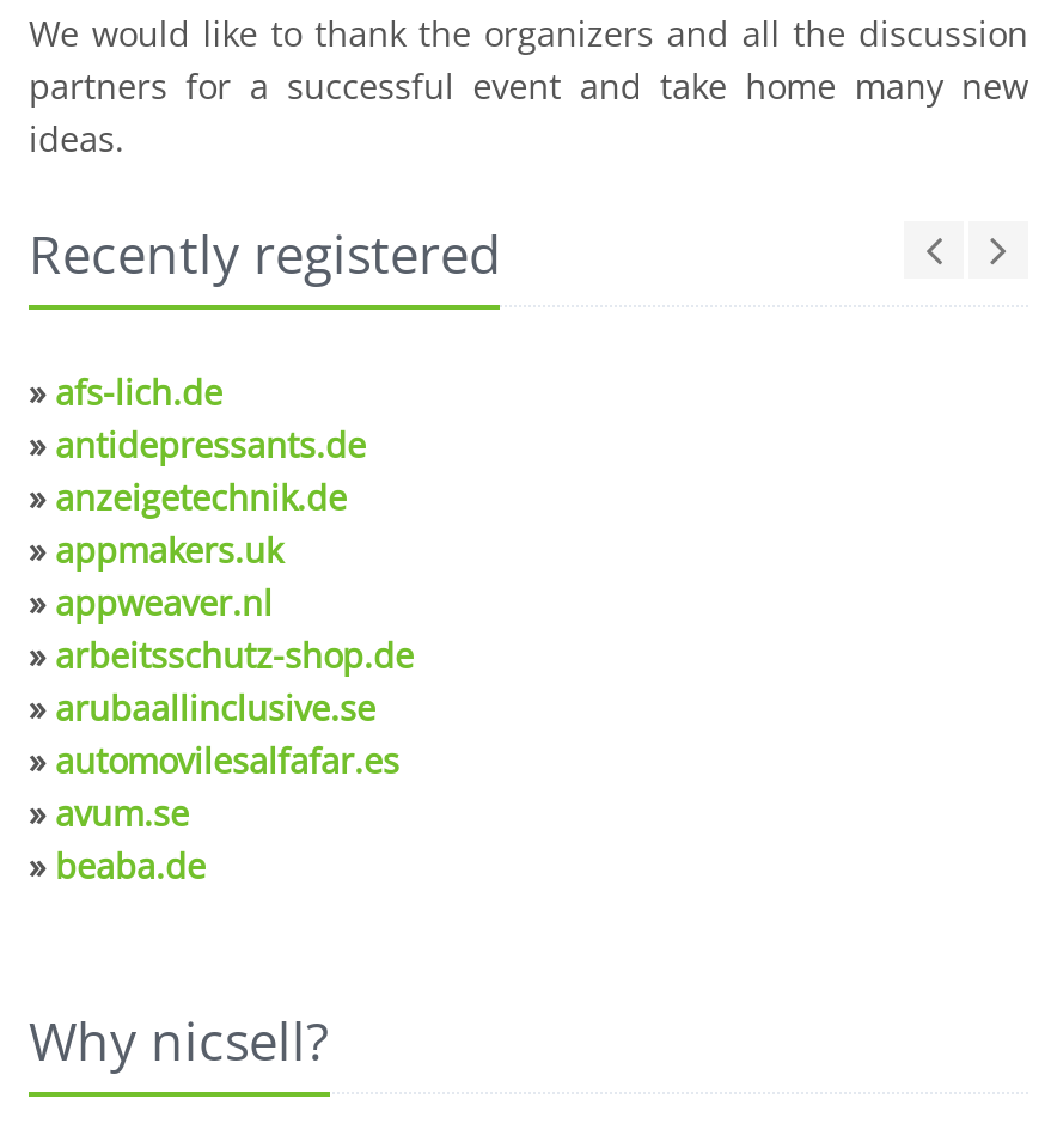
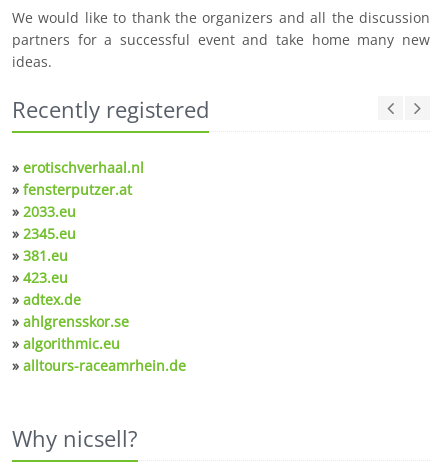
- » afs-lich.de
- » antidepressants.de
- » anzeigetechnik.de
- » appmakers.uk
- » appweaver.nl
- » arbeitsschutz-shop.de
- » arubaallinclusive.se
- » automovilesalfafar.es
- » avum.se
- » beaba.de
+ » erotischverhaal.nl
+ » fensterputzer.at
+ » 2033.eu
+ » 2345.eu
+ » 381.eu
+ » 423.eu
+ » adtex.de
+ » ahlgrensskor.se
+ » algorithmic.eu
+ » alltours-raceamrhein.de
